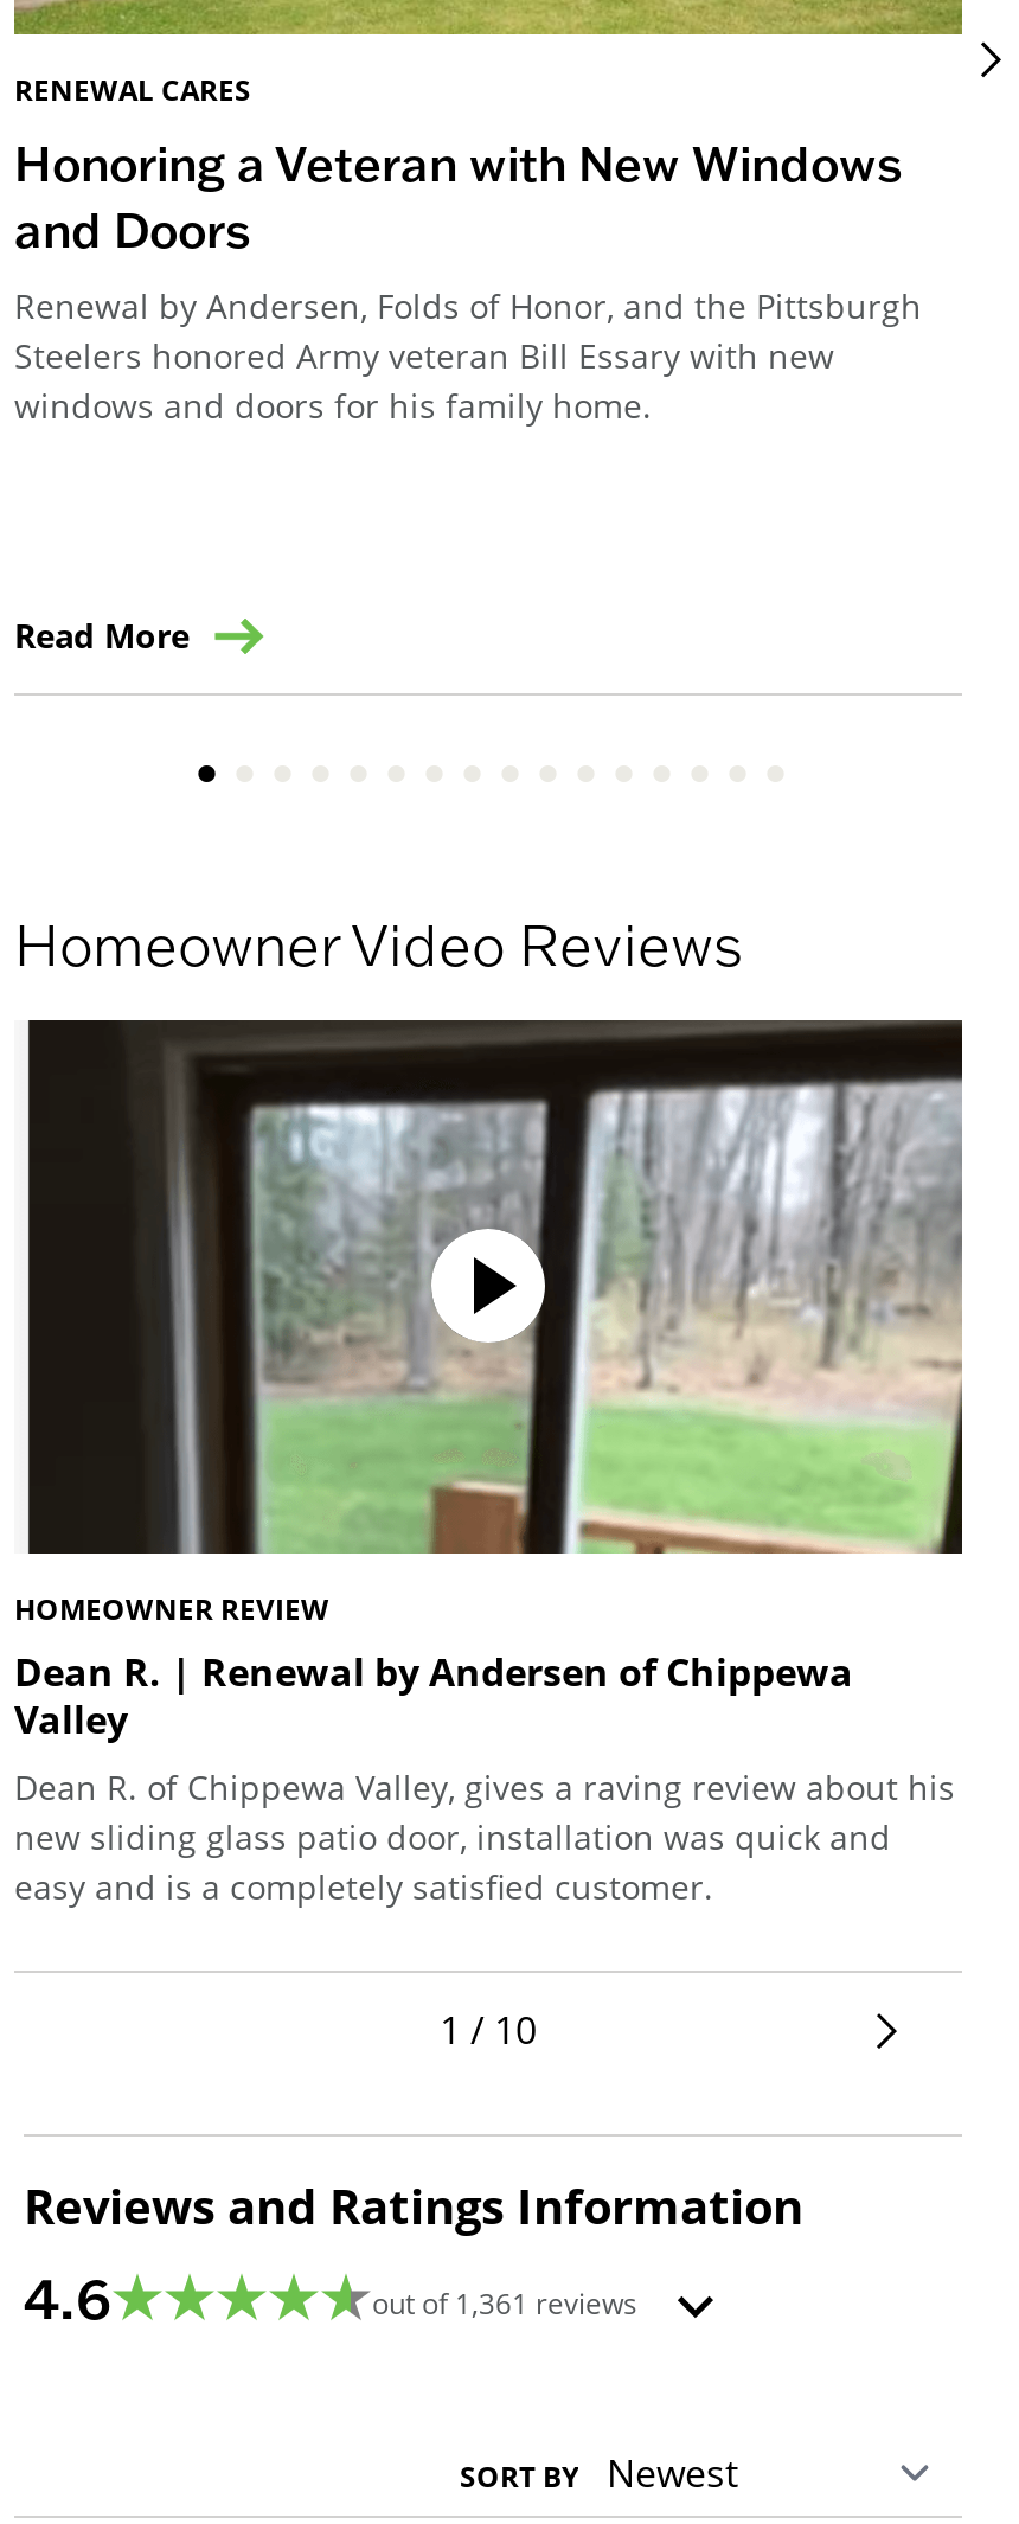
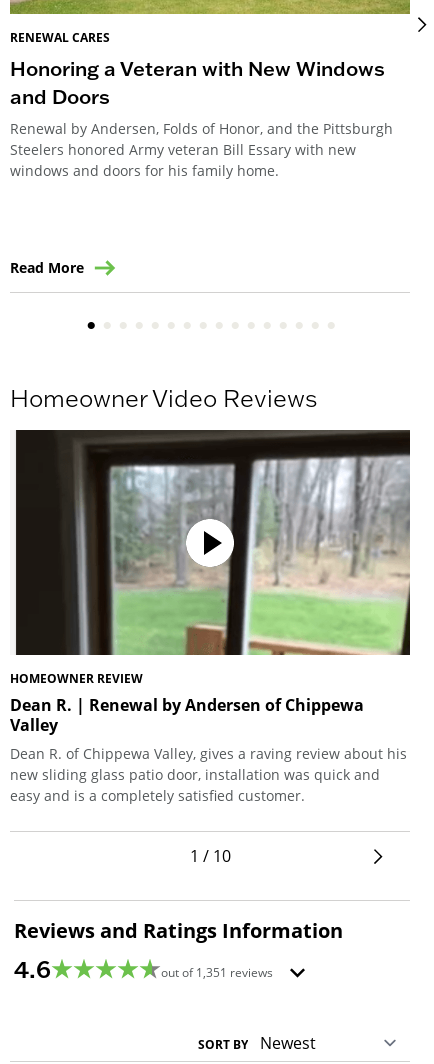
- out of 1,361 reviews
+ out of 1,351 reviews
